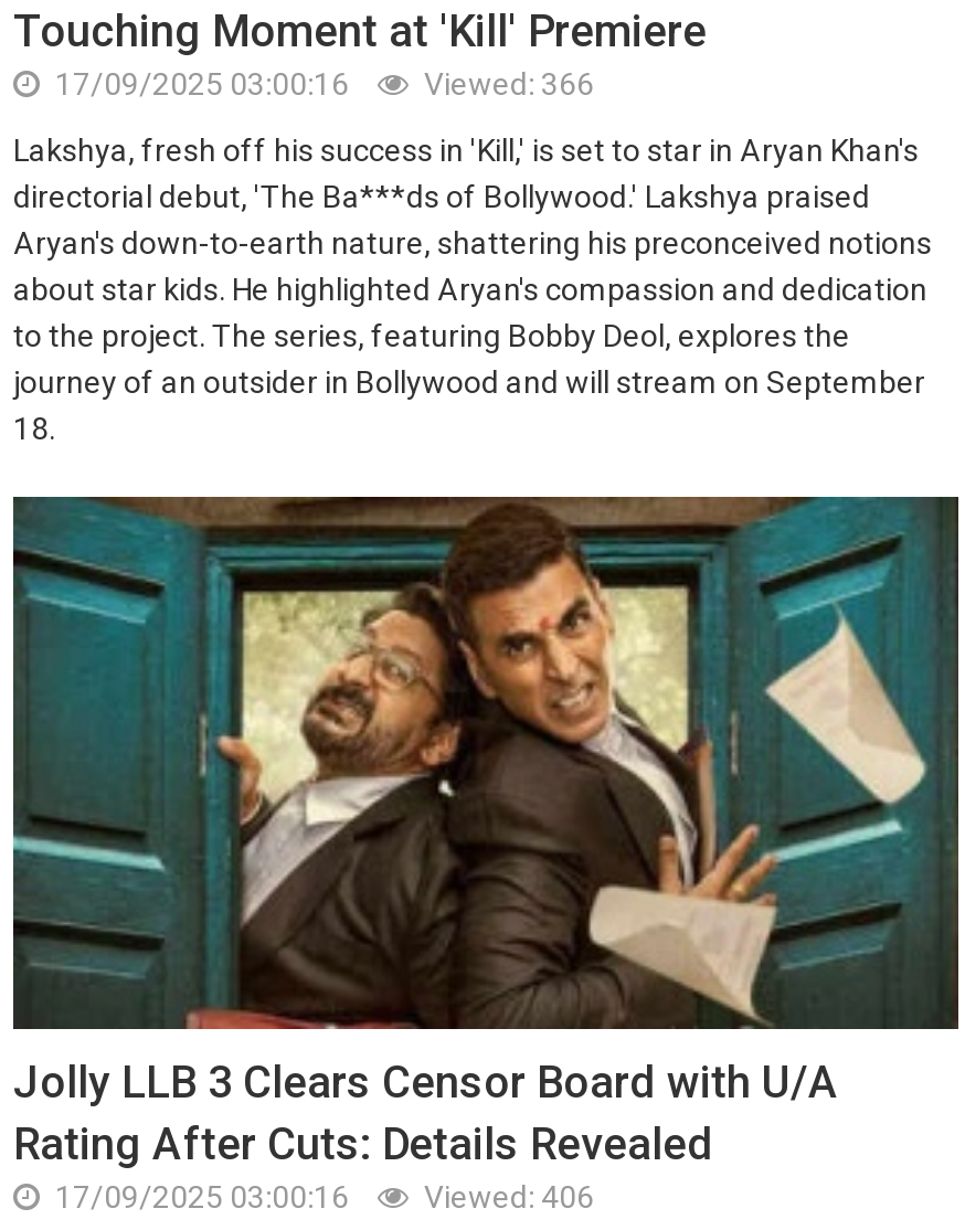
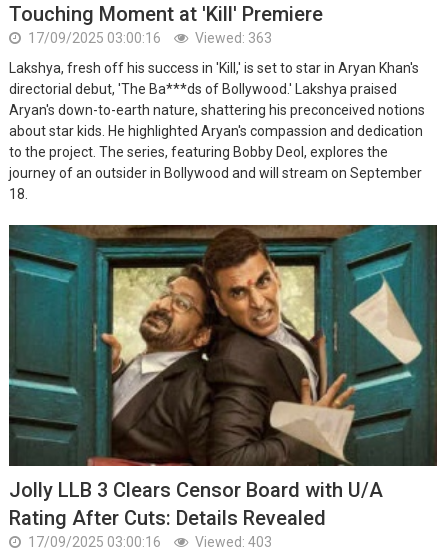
- 17/09/2025 03:00:16 Viewed: 366
+ 17/09/2025 03:00:16 Viewed: 363

- 17/09/2025 03:00:16 Viewed: 406
+ 17/09/2025 03:00:16 Viewed: 403
